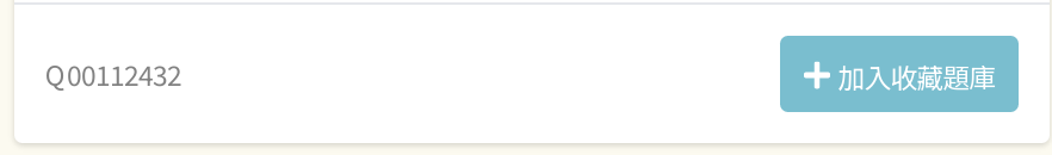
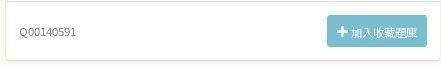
- Q00112432
+ Q00140591
